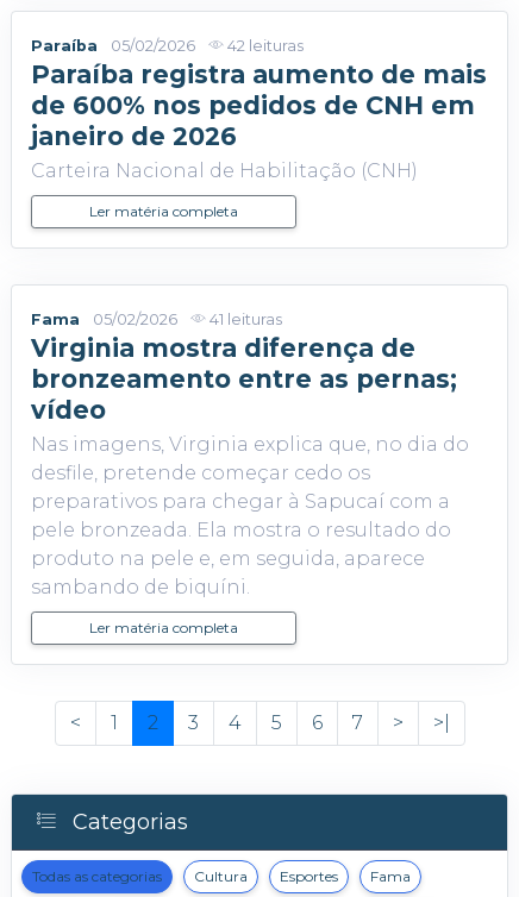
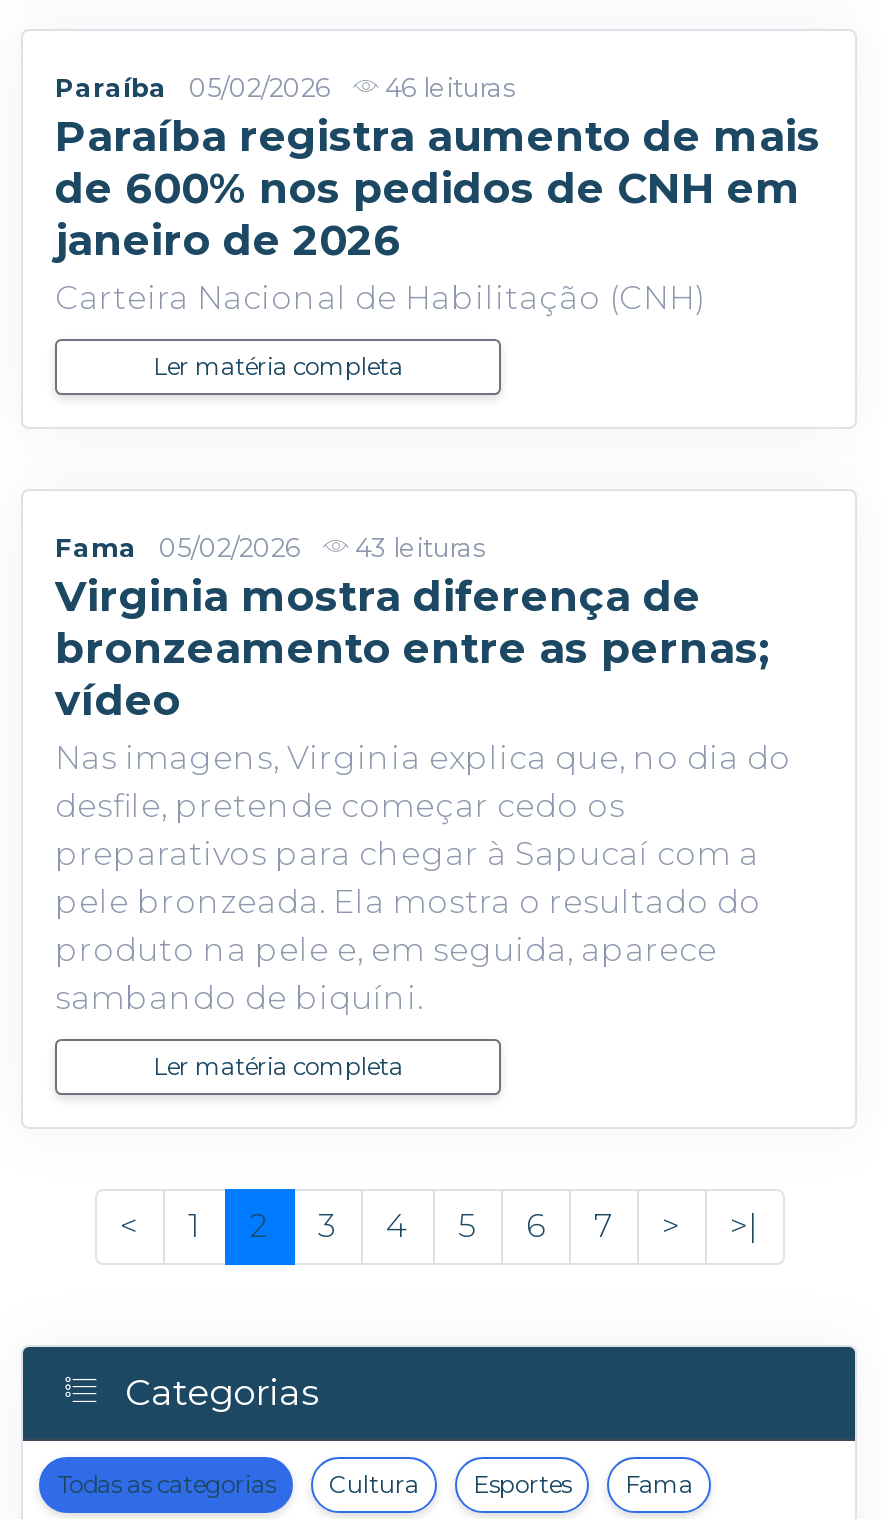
- Paraíba 05/02/2026 42 leituras
+ Paraíba 05/02/2026 46 leituras

- Fama 05/02/2026 41 leituras
+ Fama 05/02/2026 43 leituras
